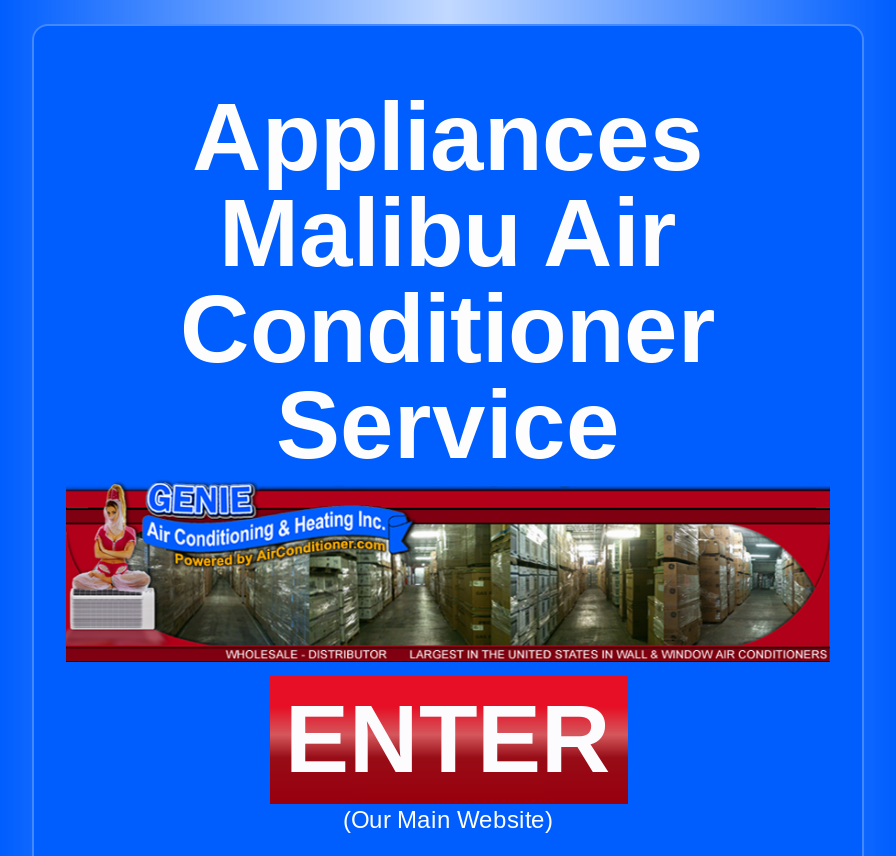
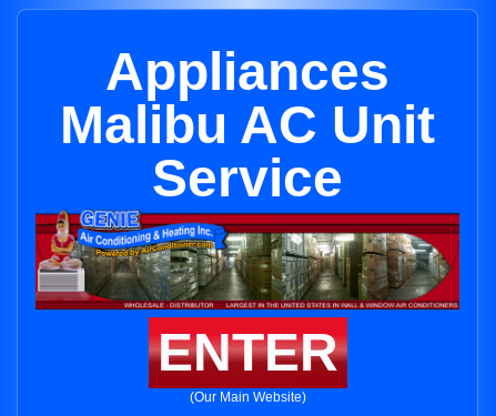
- Malibu Air
- Conditioner
+ Malibu AC Unit
